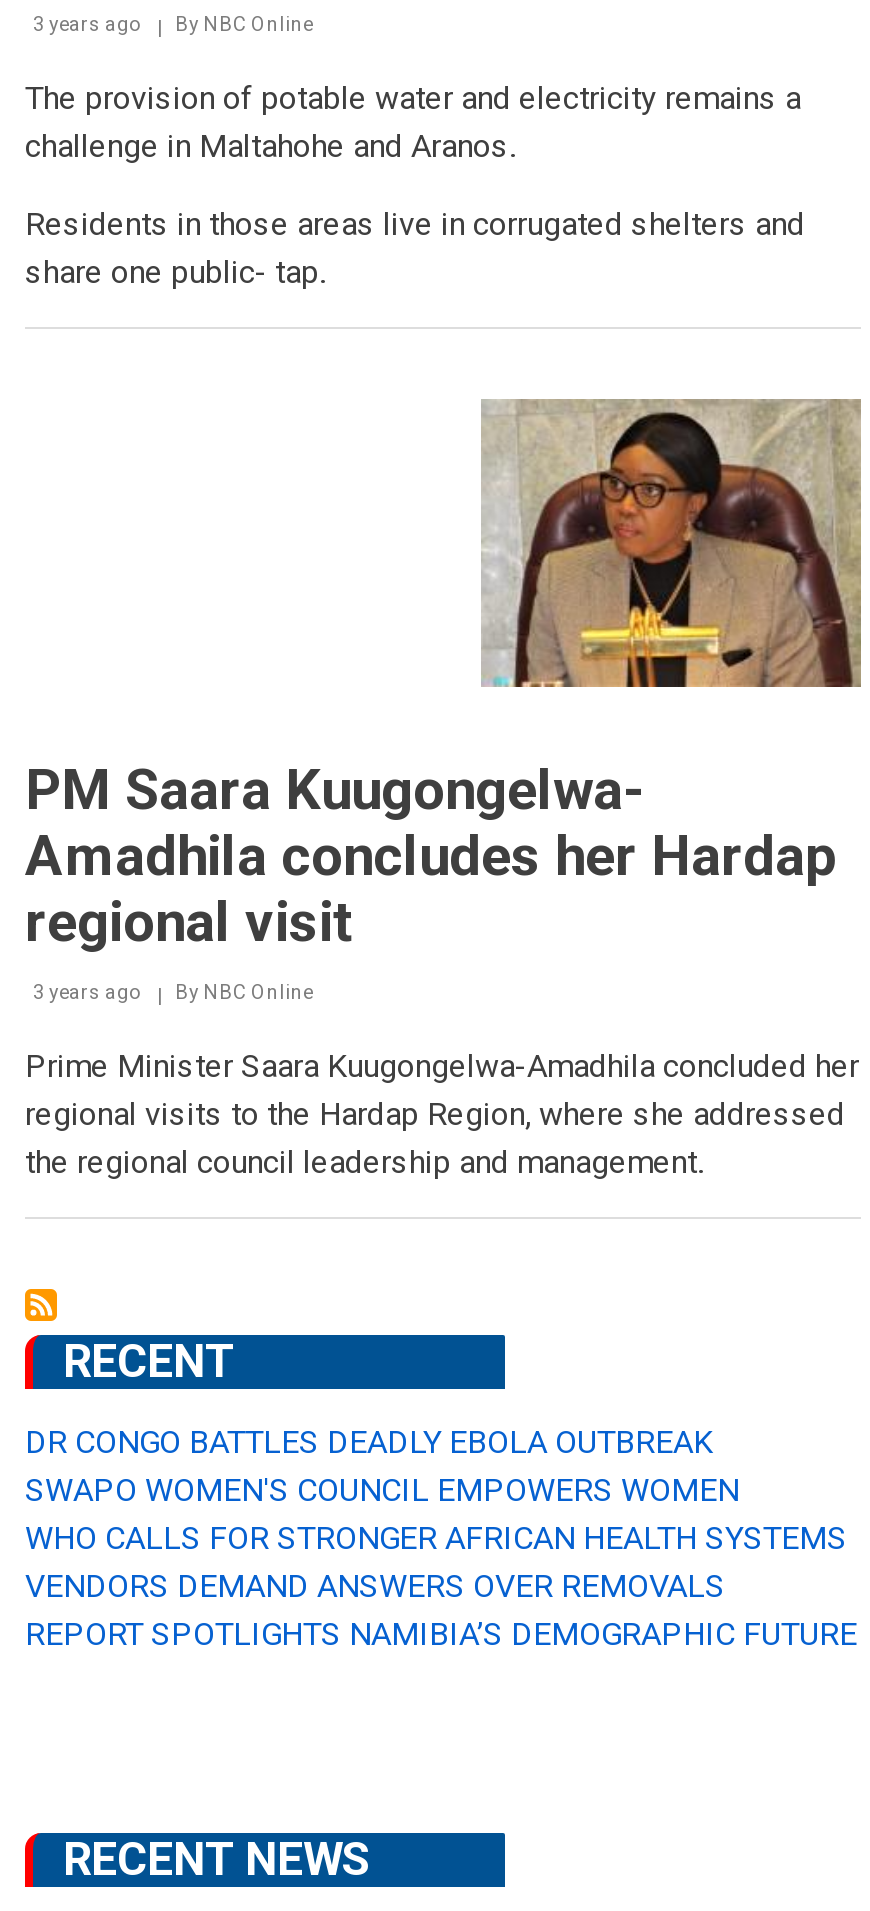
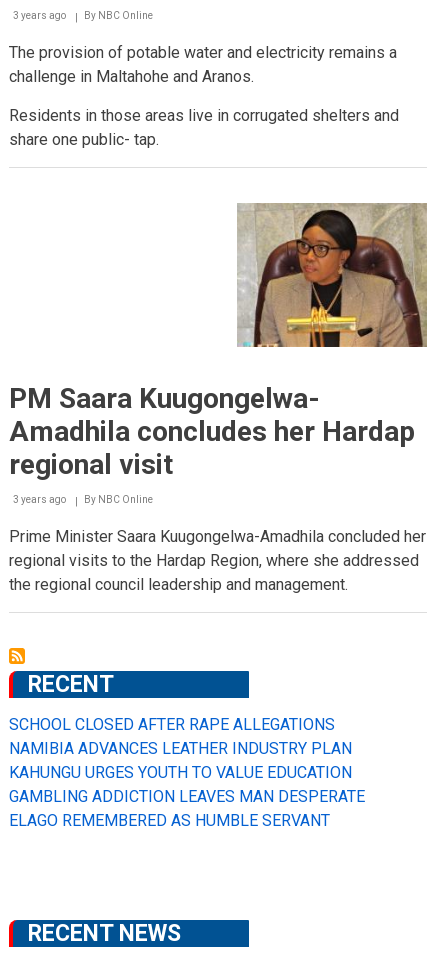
- DR CONGO BATTLES DEADLY EBOLA OUTBREAK
- SWAPO WOMEN'S COUNCIL EMPOWERS WOMEN
- WHO CALLS FOR STRONGER AFRICAN HEALTH SYSTEMS
- VENDORS DEMAND ANSWERS OVER REMOVALS
- REPORT SPOTLIGHTS NAMIBIA’S DEMOGRAPHIC FUTURE
+ SCHOOL CLOSED AFTER RAPE ALLEGATIONS
+ NAMIBIA ADVANCES LEATHER INDUSTRY PLAN
+ KAHUNGU URGES YOUTH TO VALUE EDUCATION
+ GAMBLING ADDICTION LEAVES MAN DESPERATE
+ ELAGO REMEMBERED AS HUMBLE SERVANT
